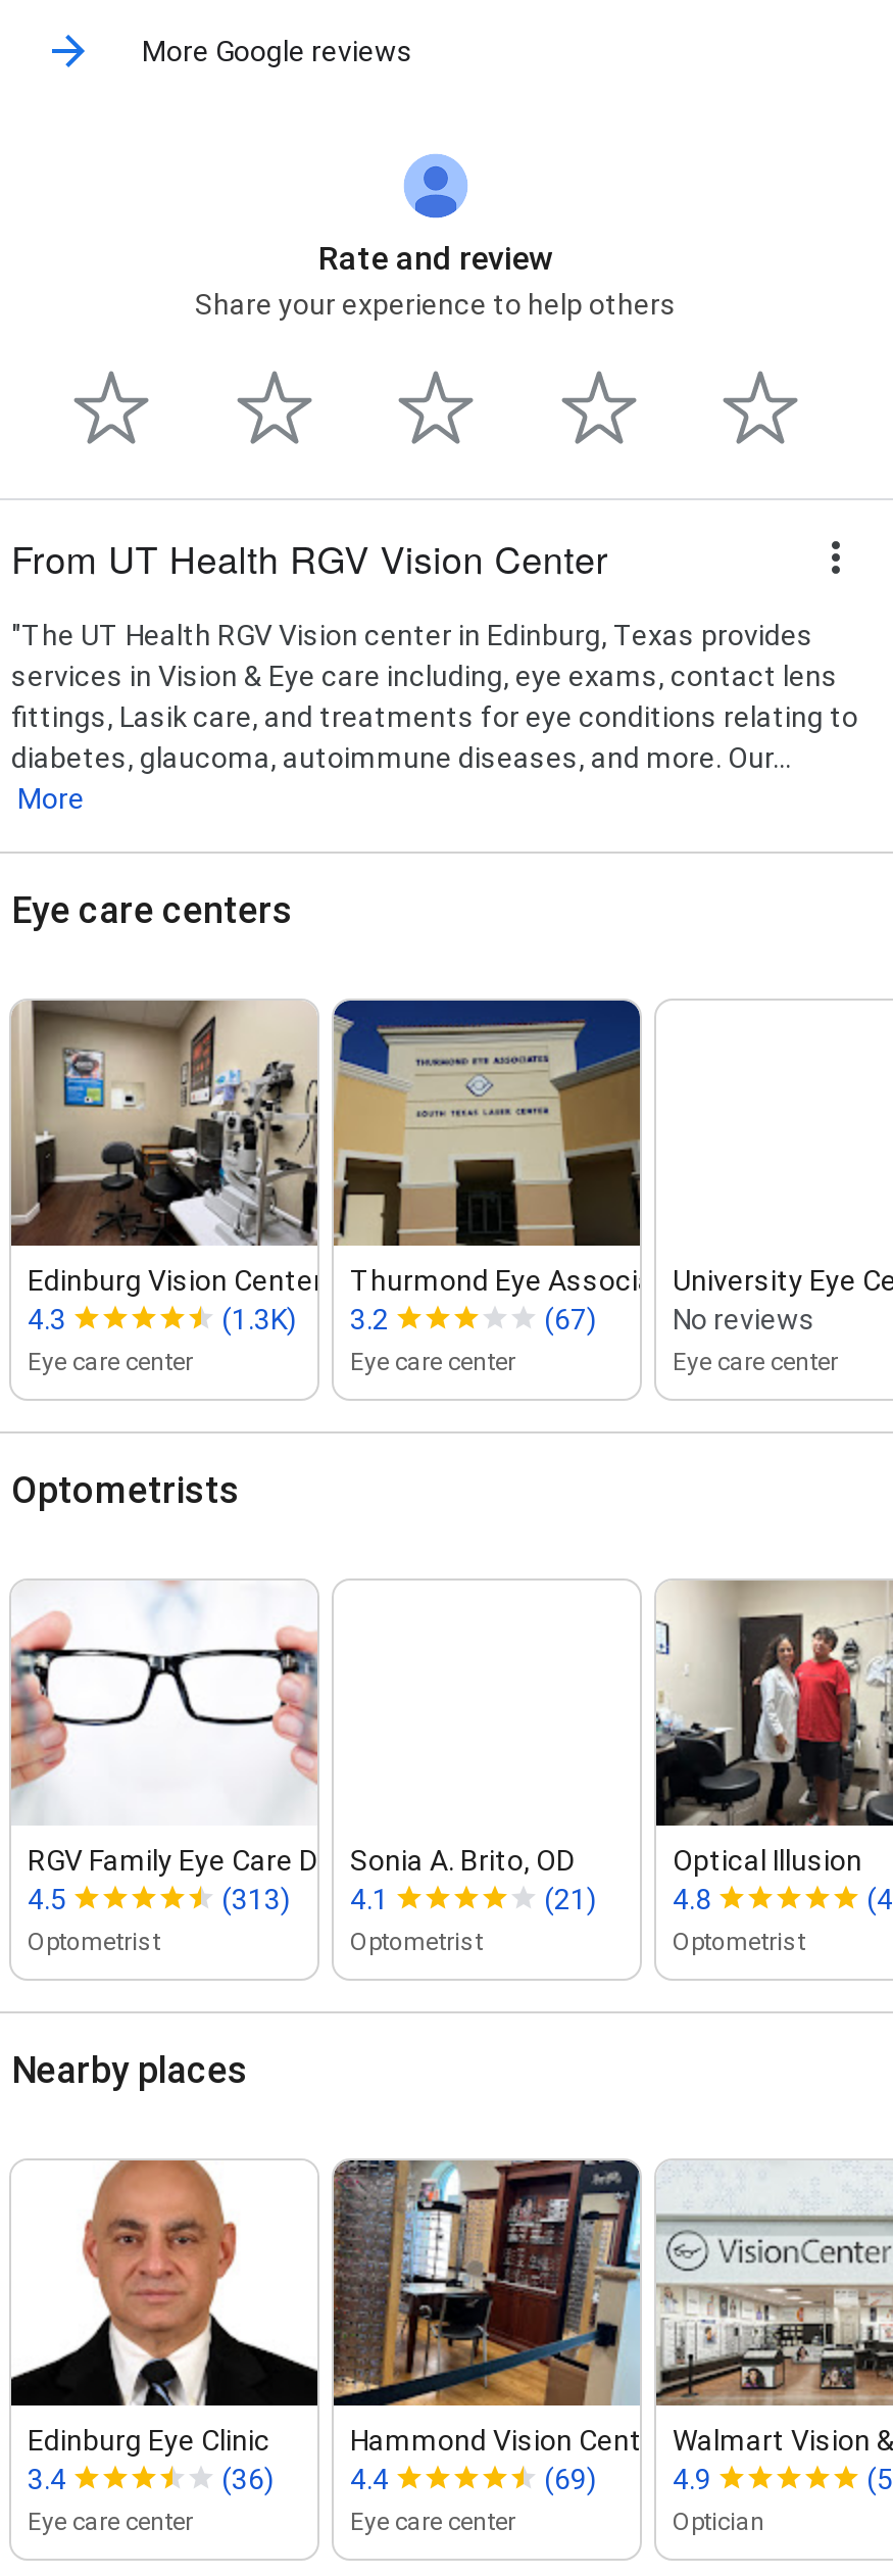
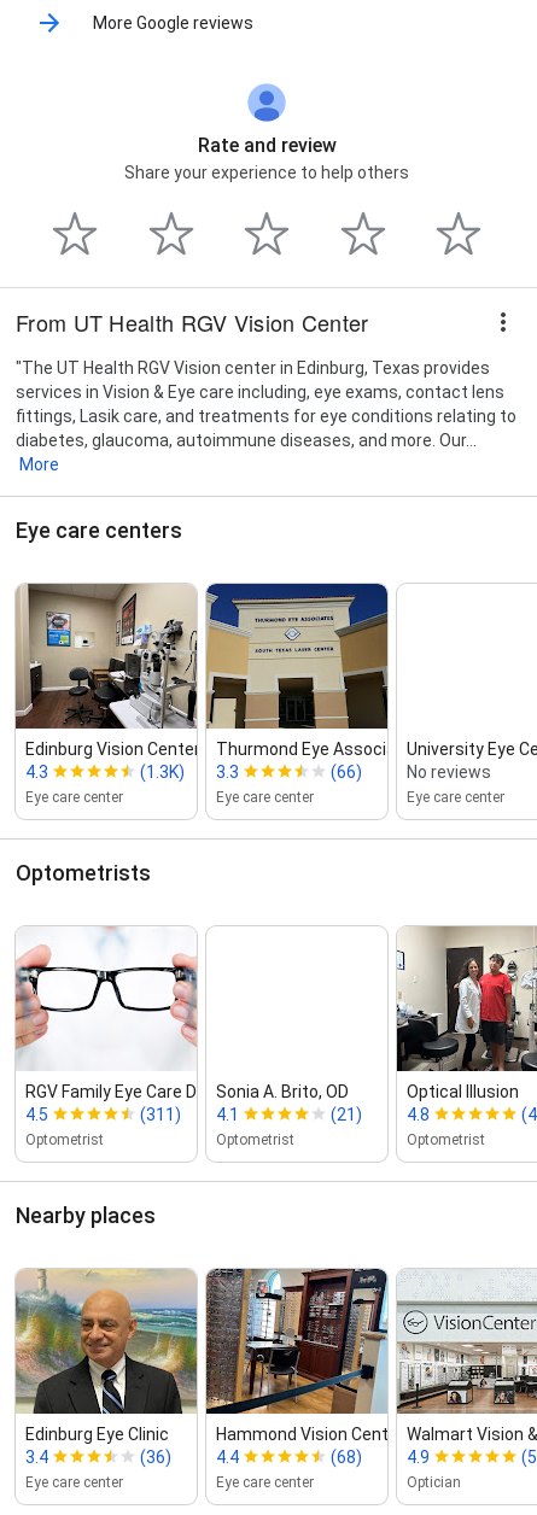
- (1.3K) 3.2
+ (1.3K) 3.3

- (67)
+ (66)

- (313) 4.1
+ (311) 4.1

- [image]
+ [image]

- (69)
+ (68)
